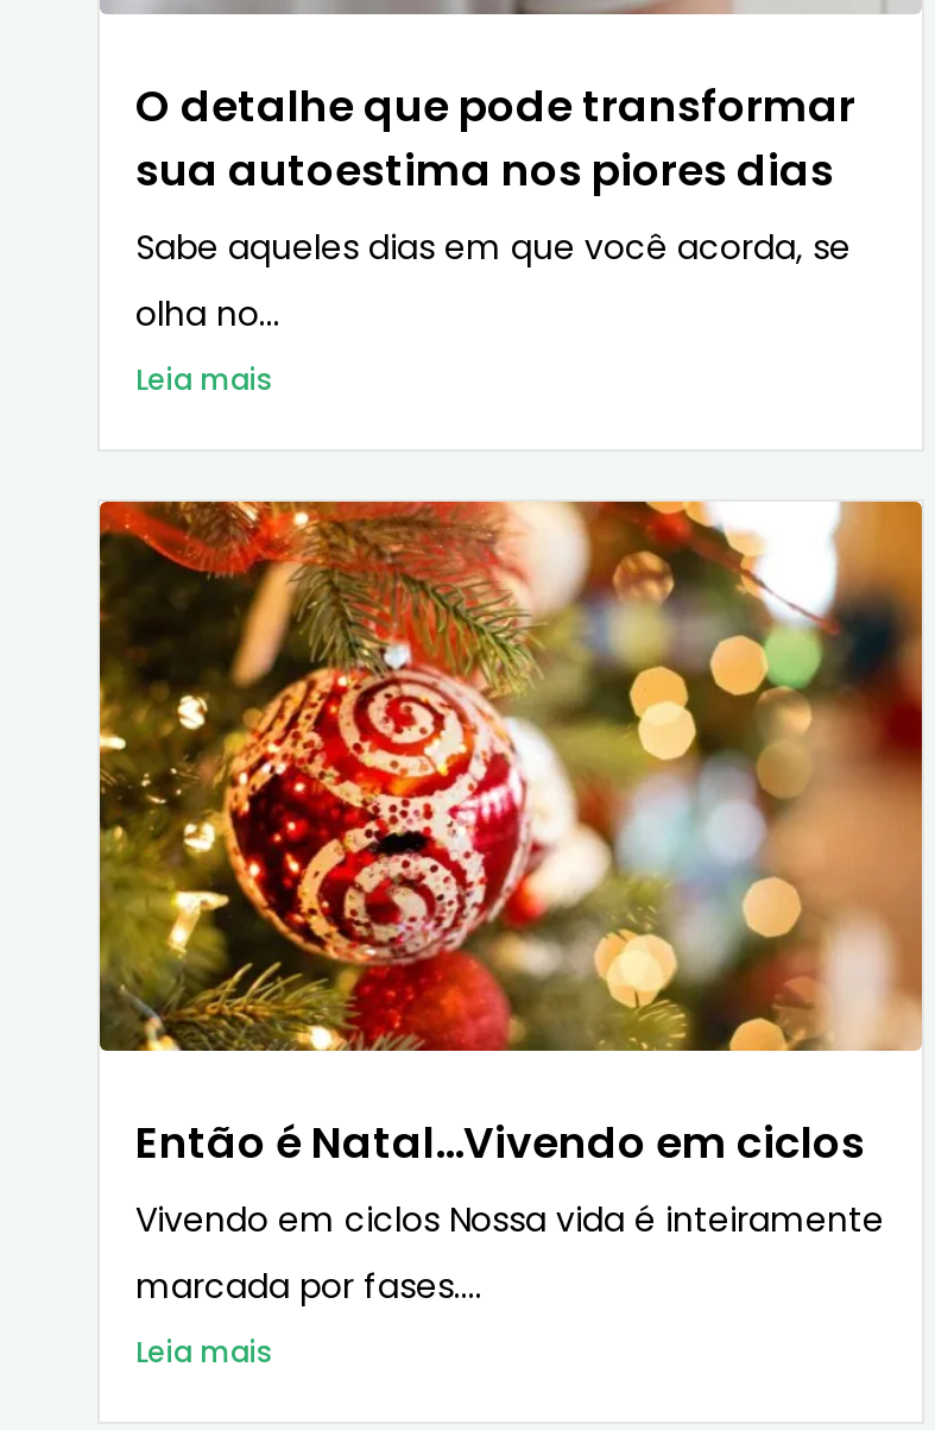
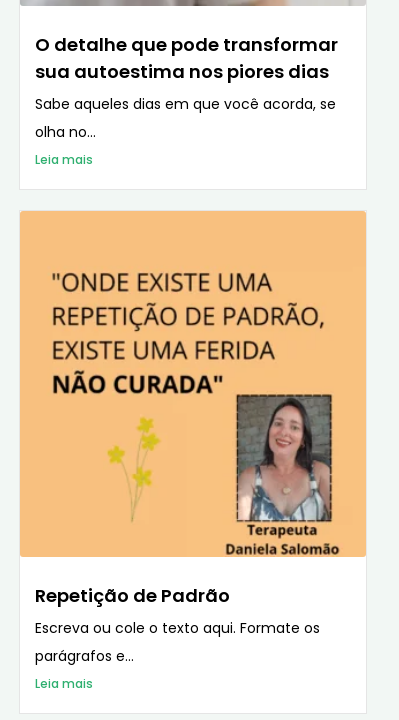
- [image]
- Então é Natal…Vivendo em ciclos
- Vivendo em ciclos Nossa vida é inteiramente
- marcada por fases....
+ [image]
+ Repetição de Padrão
+ Escreva ou cole o texto aqui. Formate os
+ parágrafos e...
